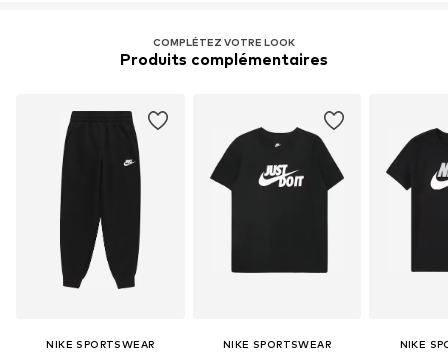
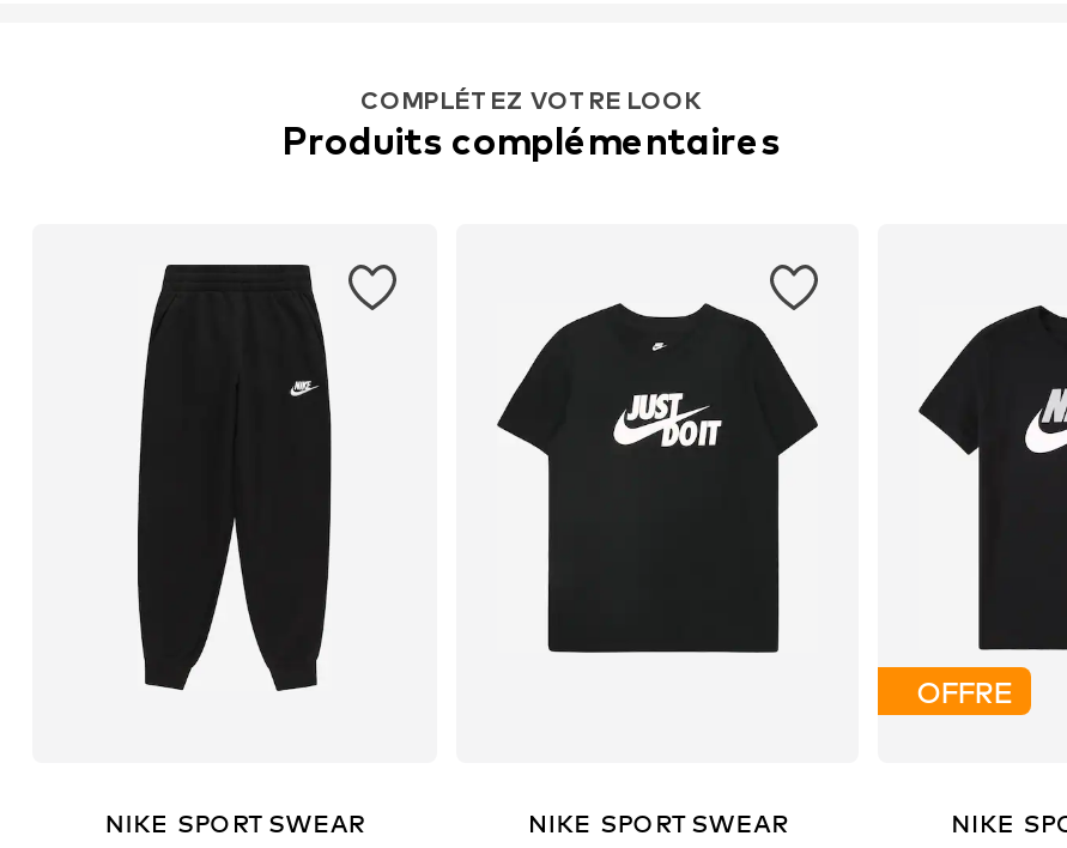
+ OFFRE
